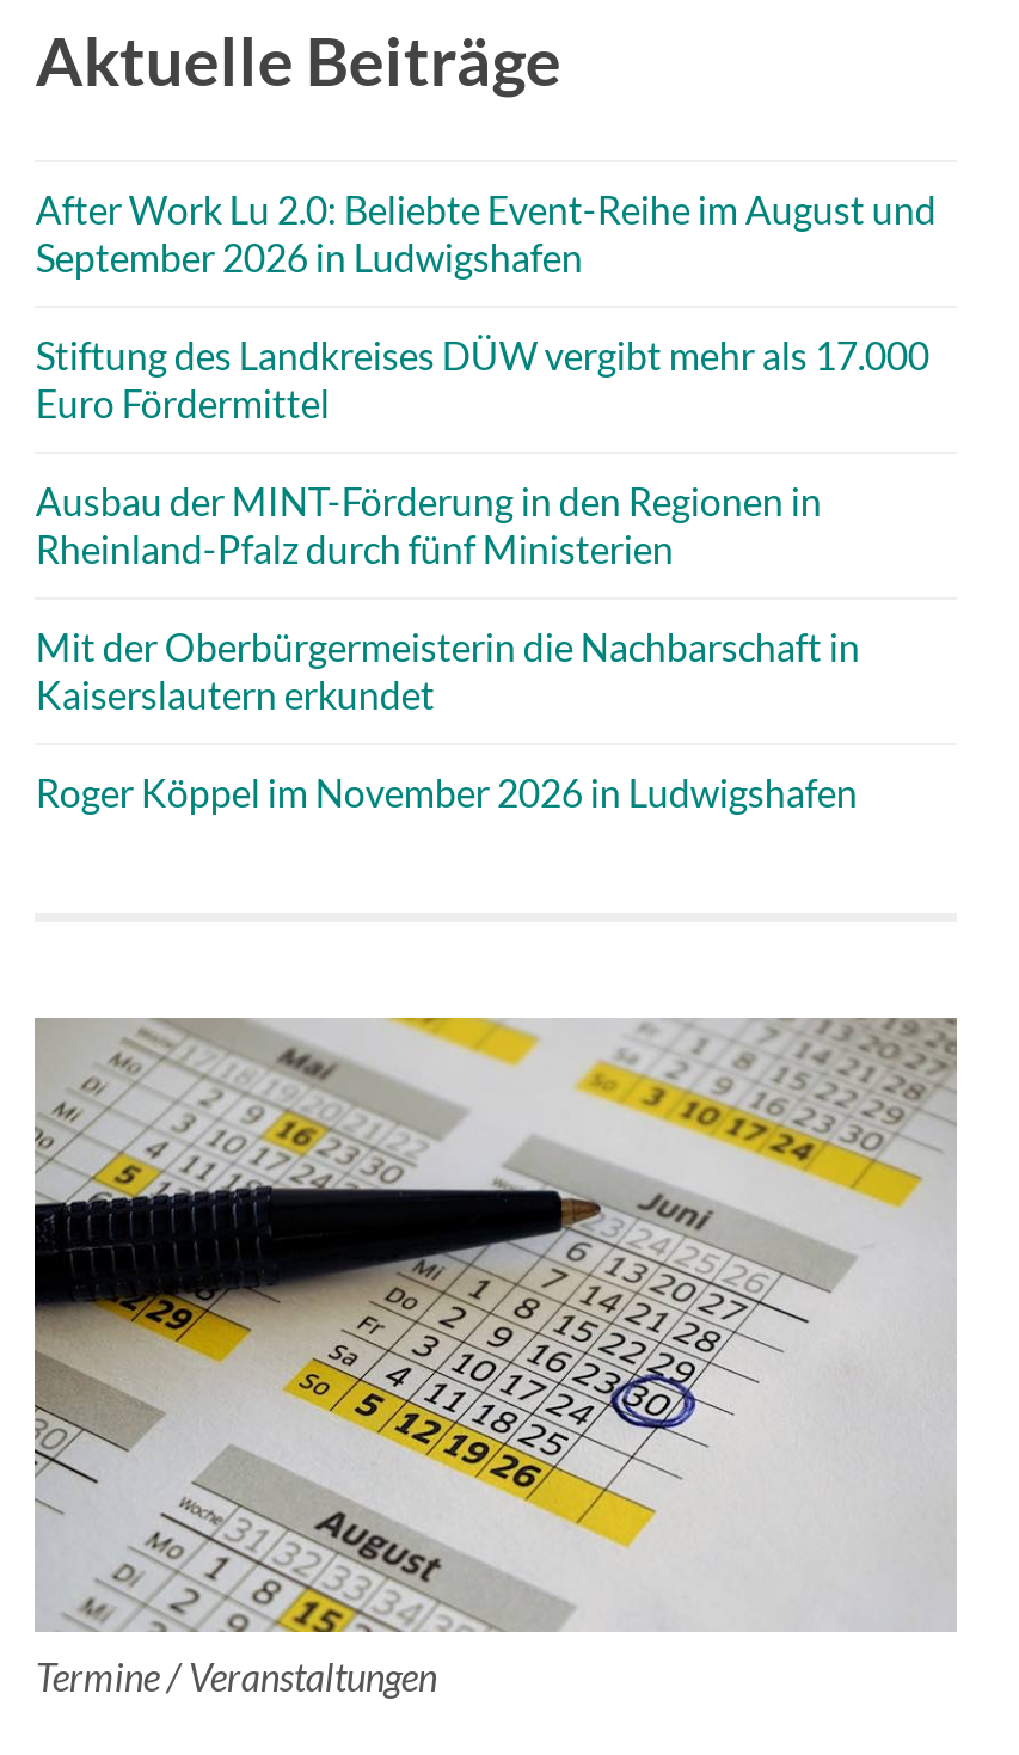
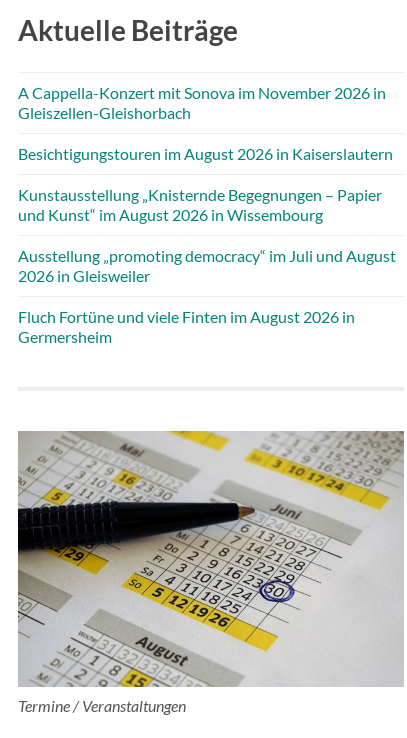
- After Work Lu 2.0: Beliebte Event-Reihe im August und
- September 2026 in Ludwigshafen
+ A Cappella-Konzert mit Sonova im November 2026 in
+ Gleiszellen-Gleishorbach

- Stiftung des Landkreises DÜW vergibt mehr als 17.000
- Euro Fördermittel
+ Besichtigungstouren im August 2026 in Kaiserslautern

- Ausbau der MINT-Förderung in den Regionen in
- Rheinland-Pfalz durch fünf Ministerien
+ Kunstausstellung „Knisternde Begegnungen – Papier
+ und Kunst“ im August 2026 in Wissembourg

- Mit der Oberbürgermeisterin die Nachbarschaft in
- Kaiserslautern erkundet
+ Ausstellung „promoting democracy“ im Juli und August
+ 2026 in Gleisweiler

- Roger Köppel im November 2026 in Ludwigshafen
+ Fluch Fortüne und viele Finten im August 2026 in
+ Germersheim
